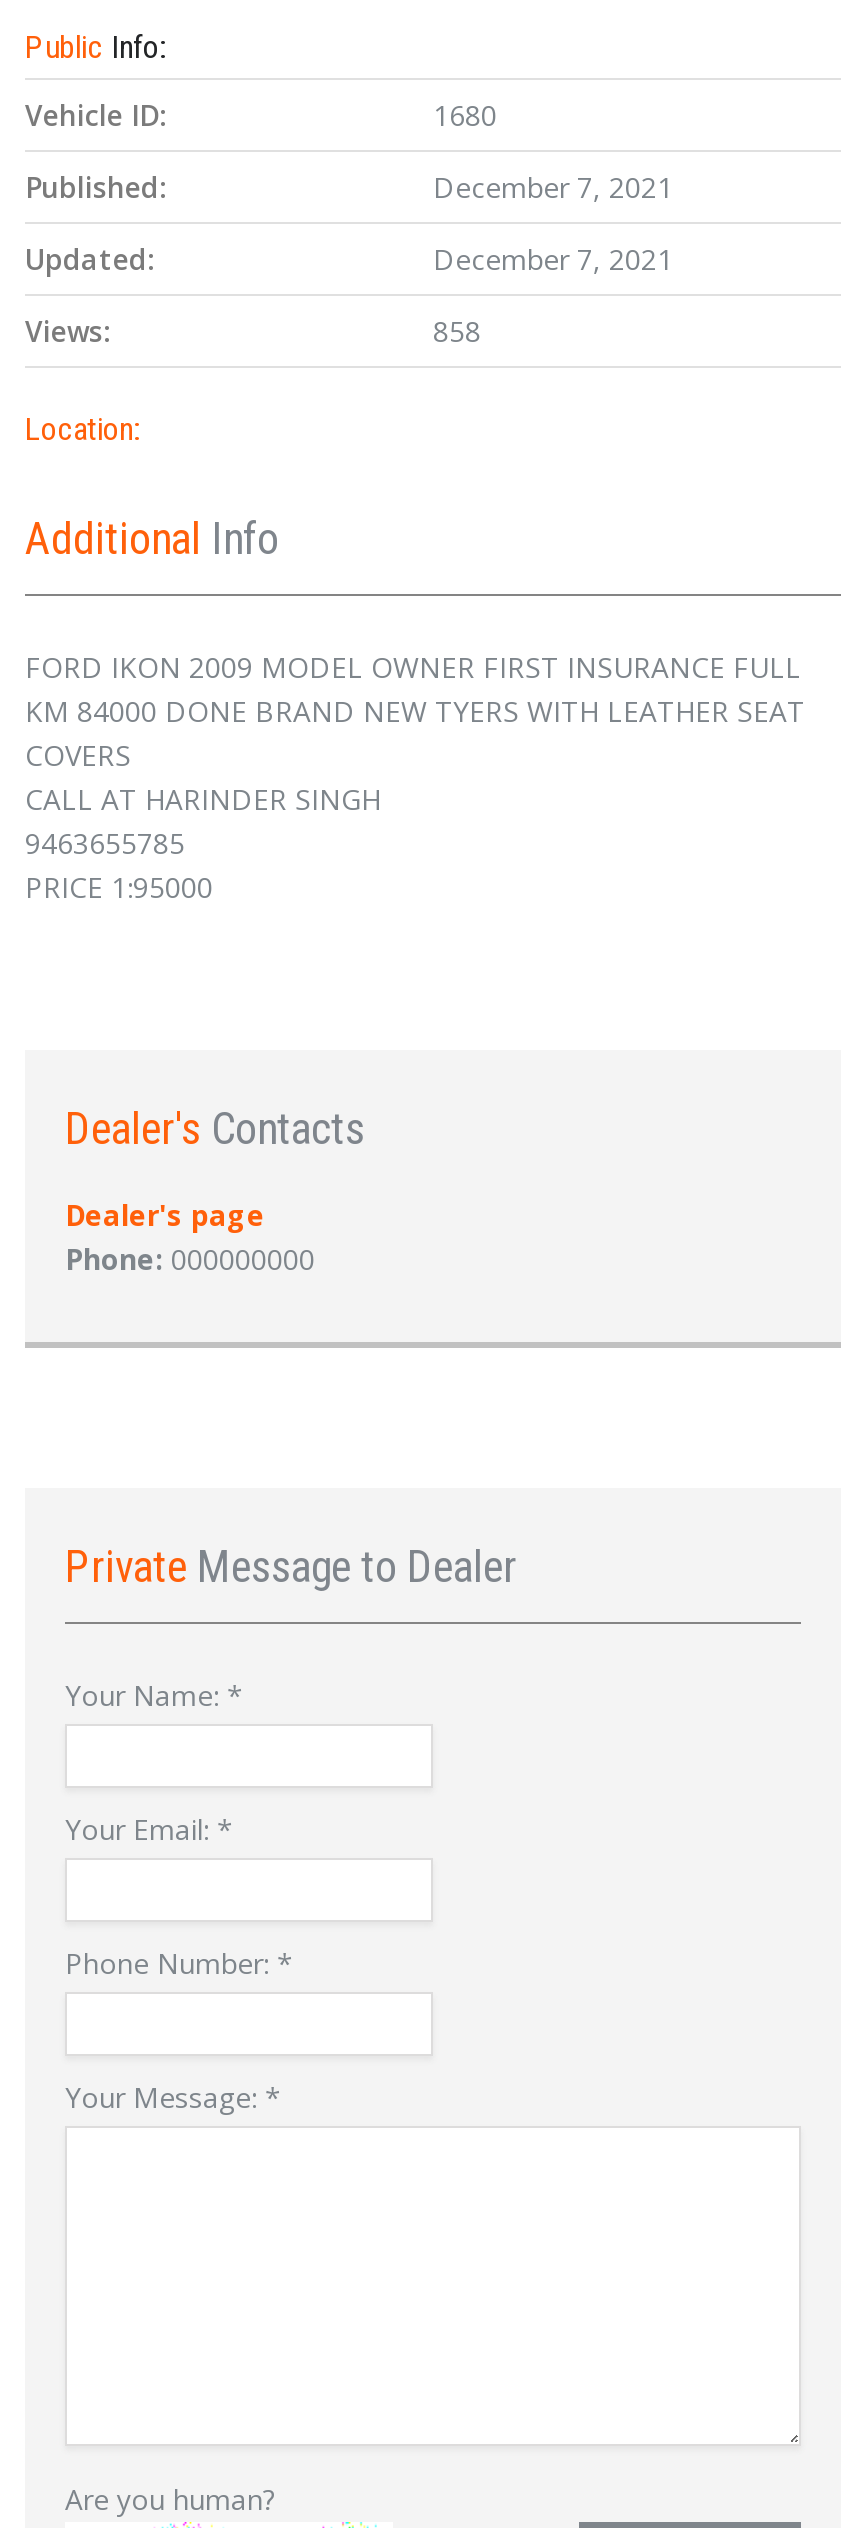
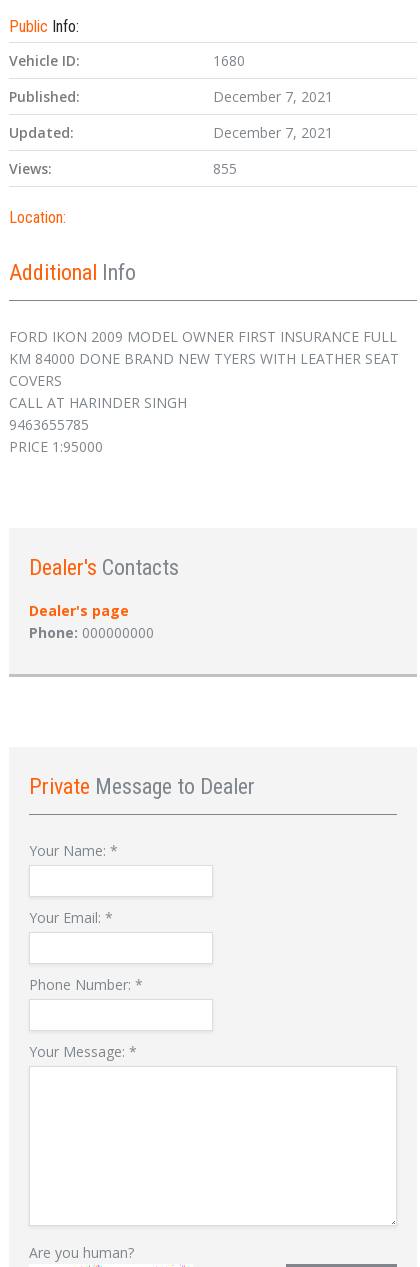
- 858
+ 855
